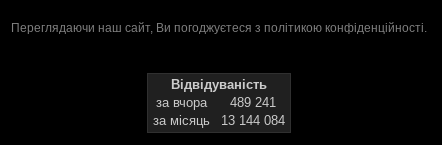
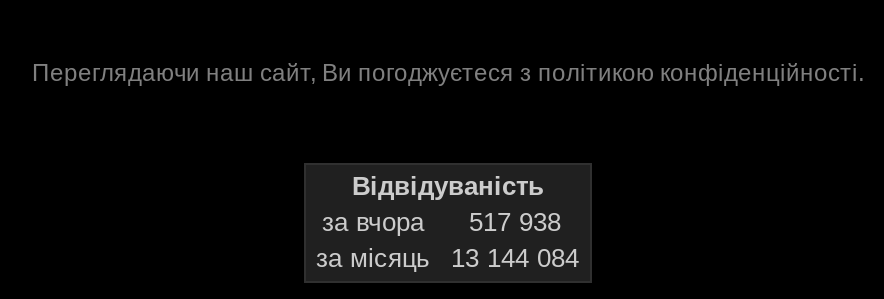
- за вчора 489 241
+ за вчора 517 938
